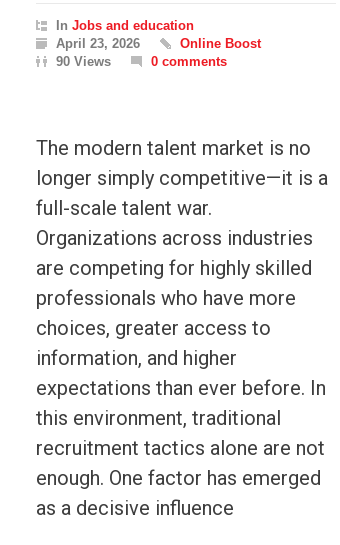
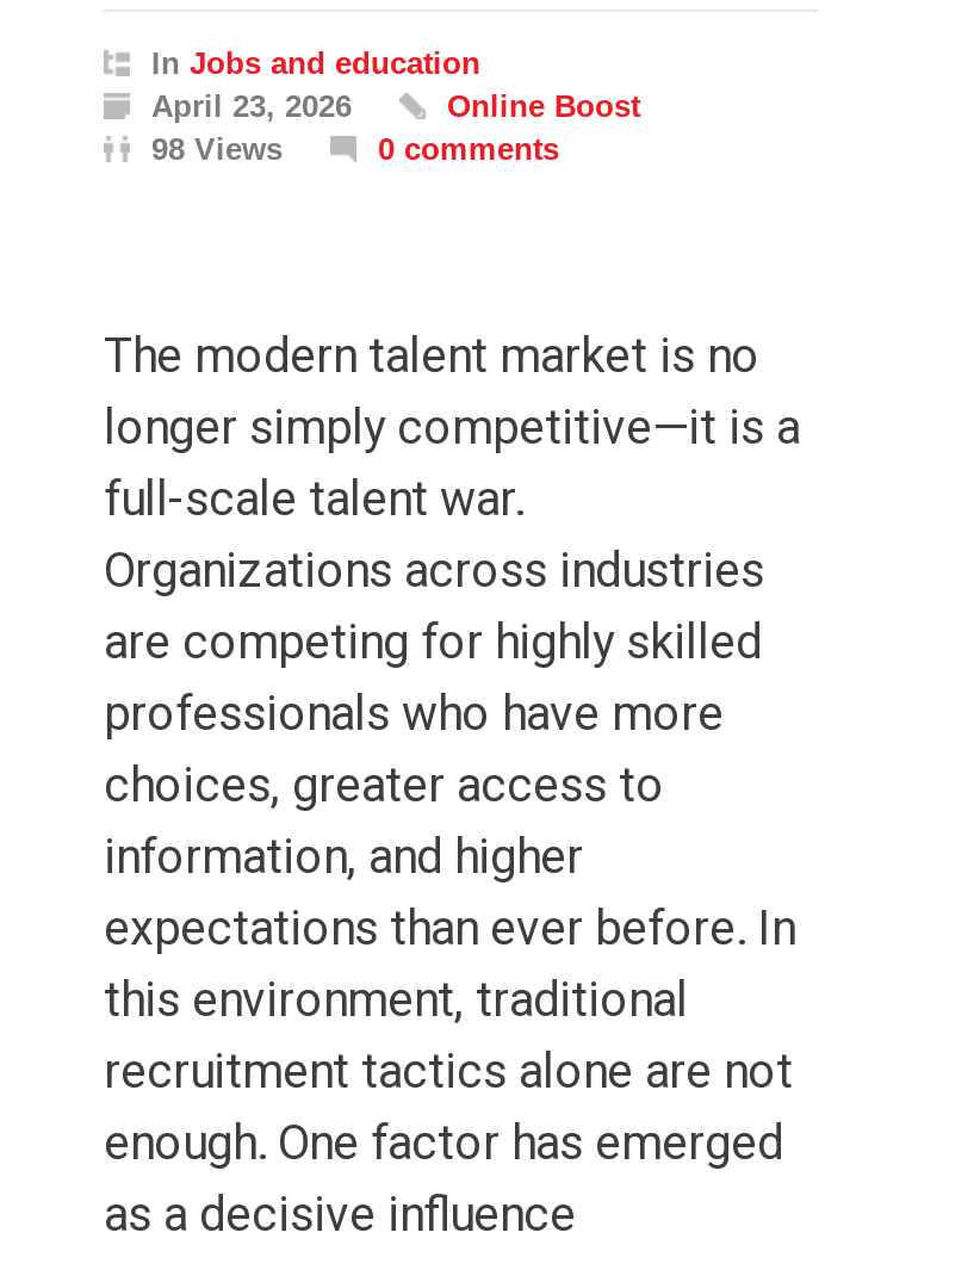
- 90 Views
+ 98 Views
